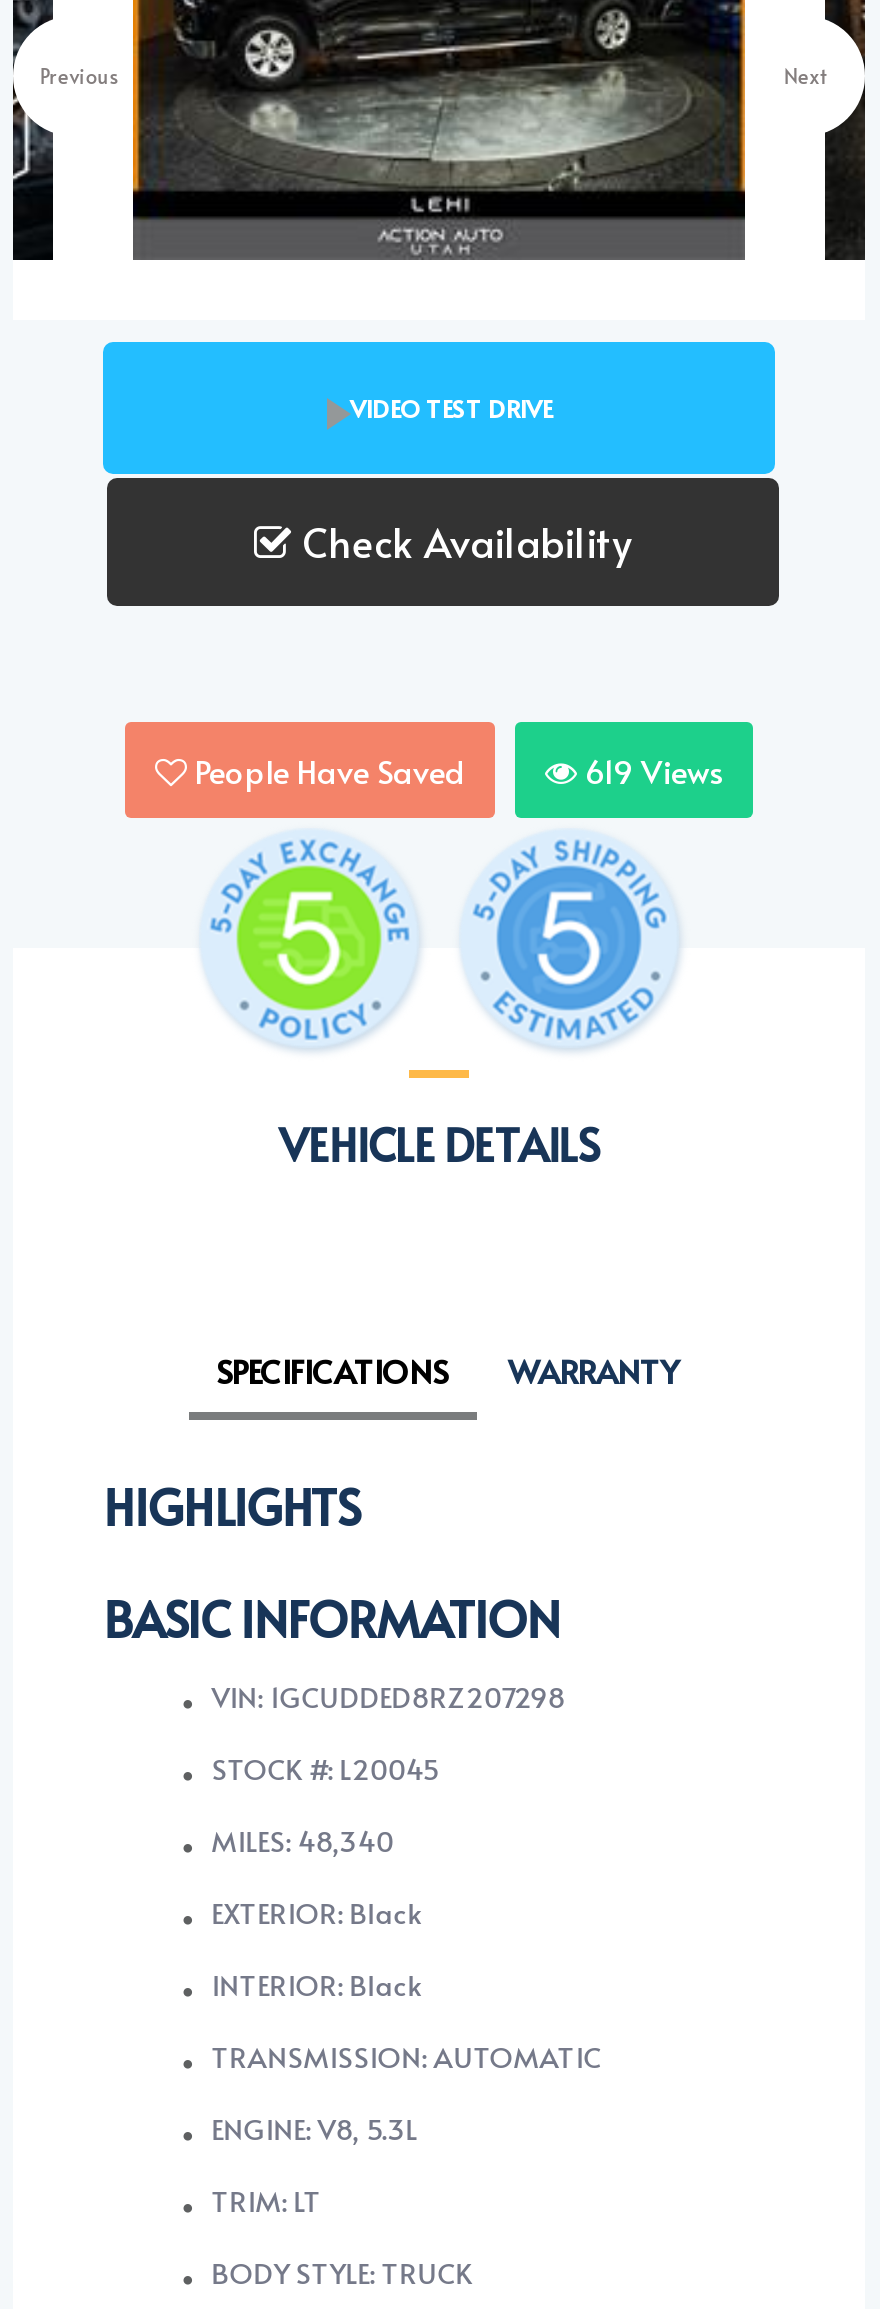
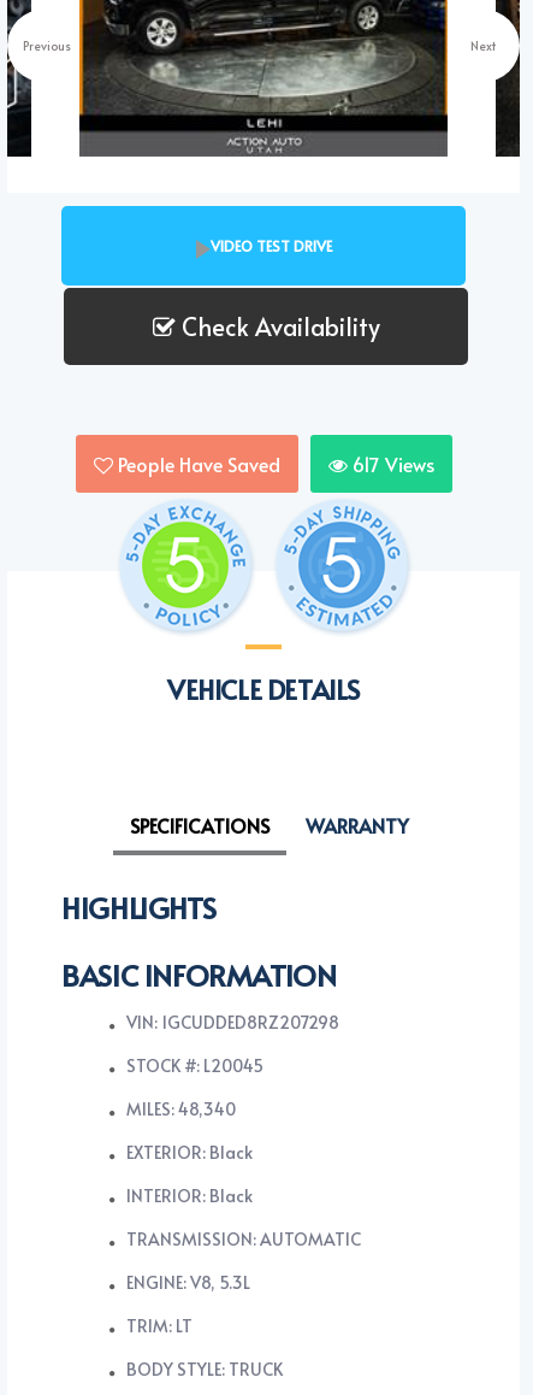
- 619 Views
+ 617 Views
